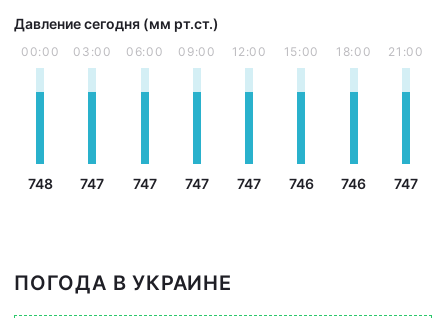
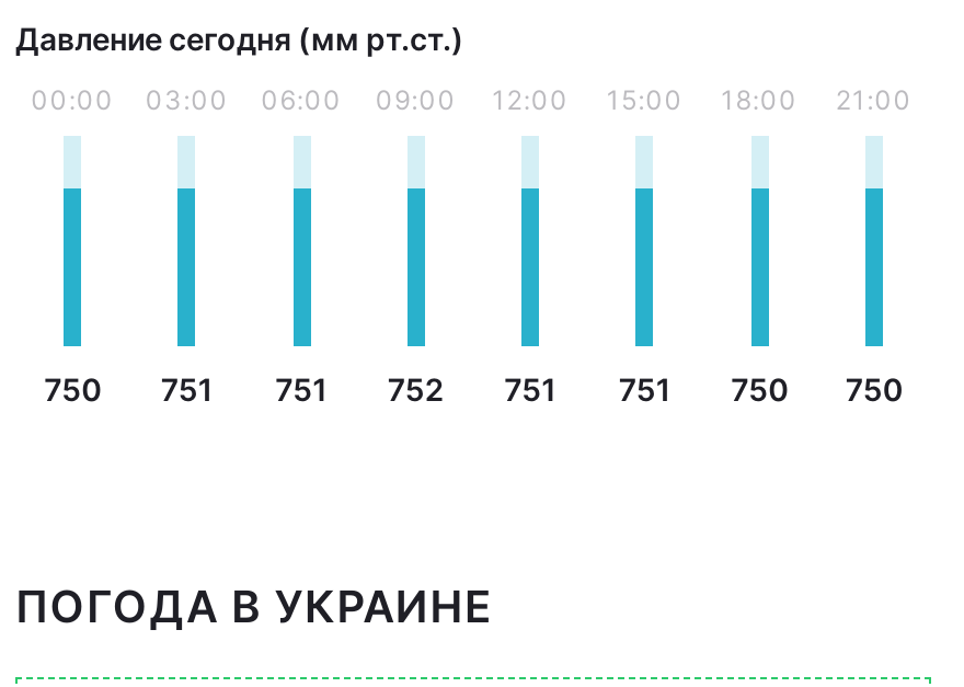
- 748
+ 750

- 747
+ 751

- 747
+ 751

- 747
+ 752

- 747
+ 751

- 746
+ 751

- 746
+ 750

- 747
+ 750
